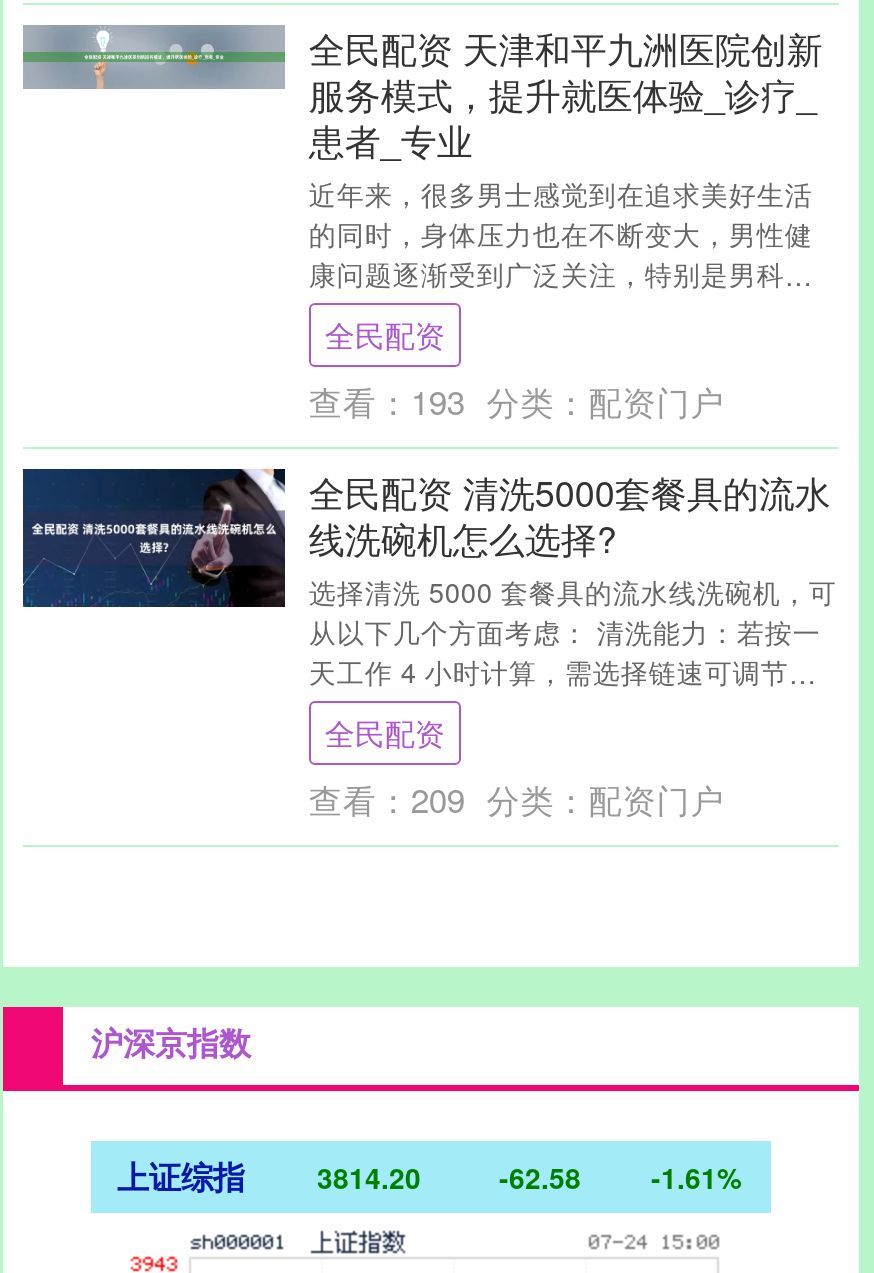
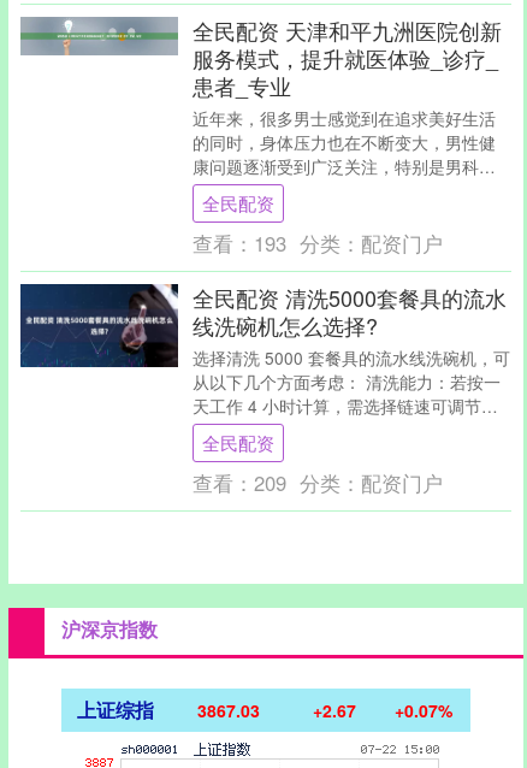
- 3814.20
+ 3867.03

- -62.58
+ +2.67

- -1.61%
+ +0.07%
